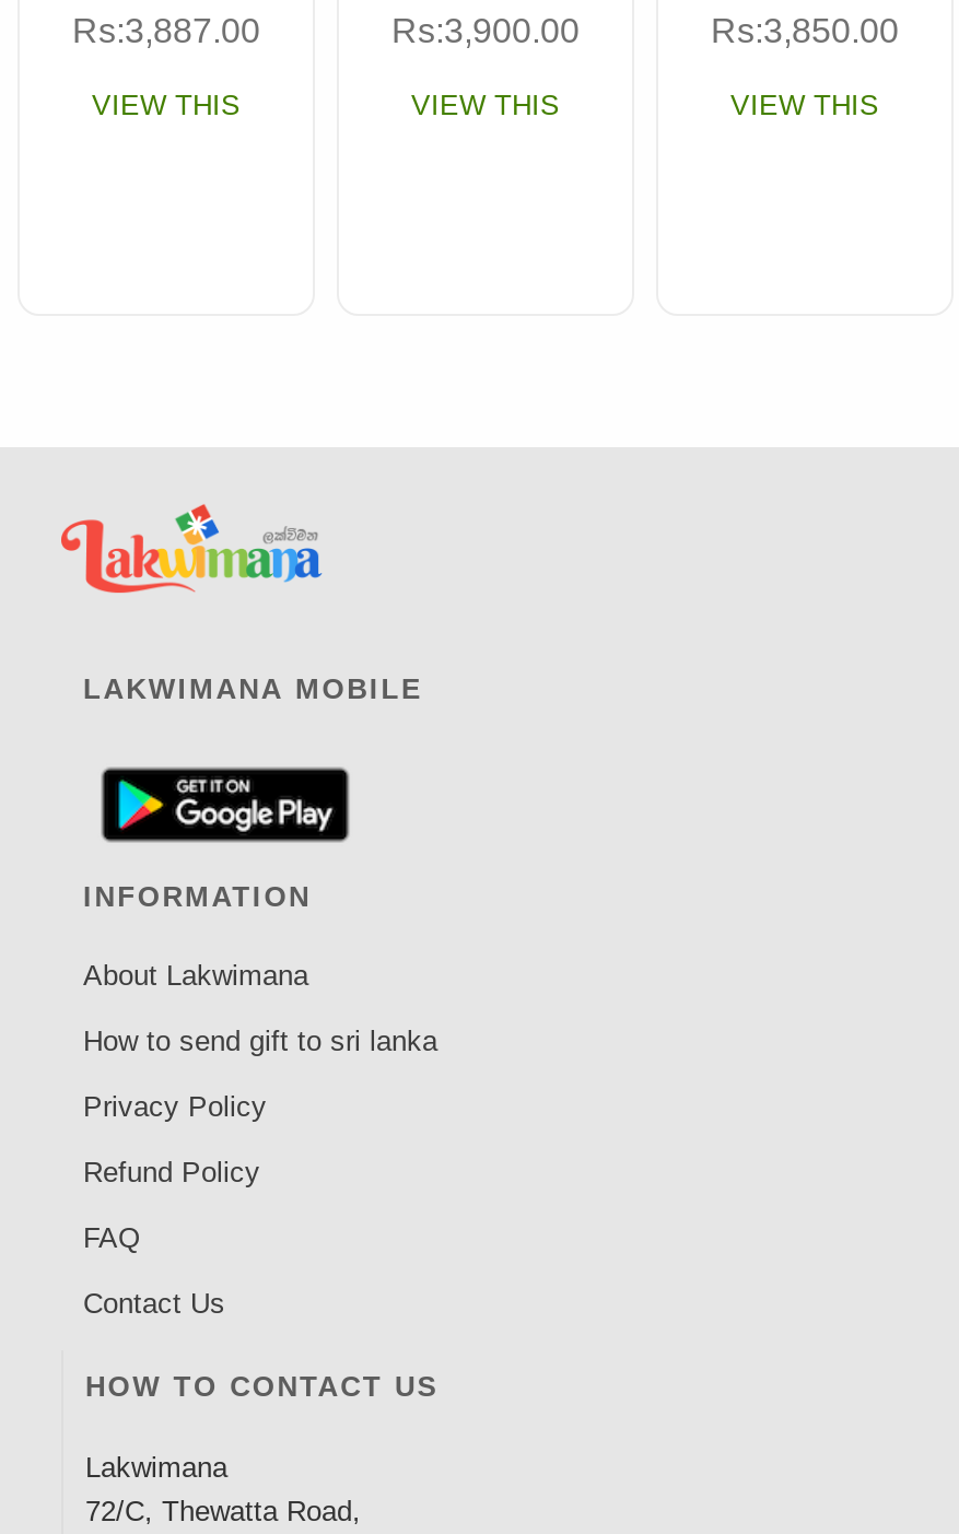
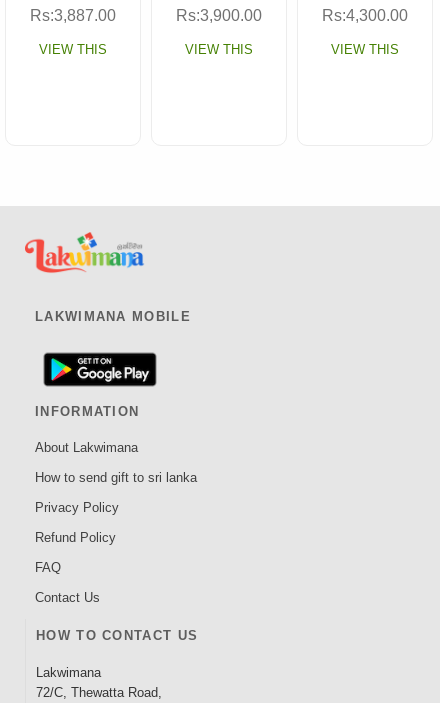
- Rs:3,850.00
+ Rs:4,300.00
